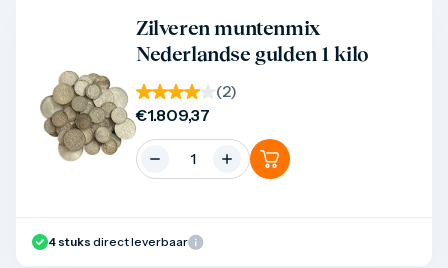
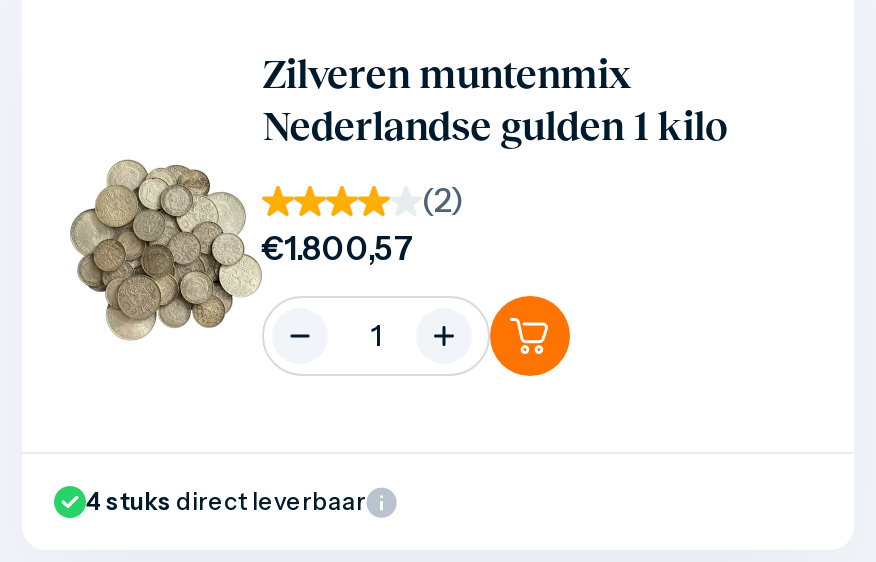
- €1.809,37
+ €1.800,57
